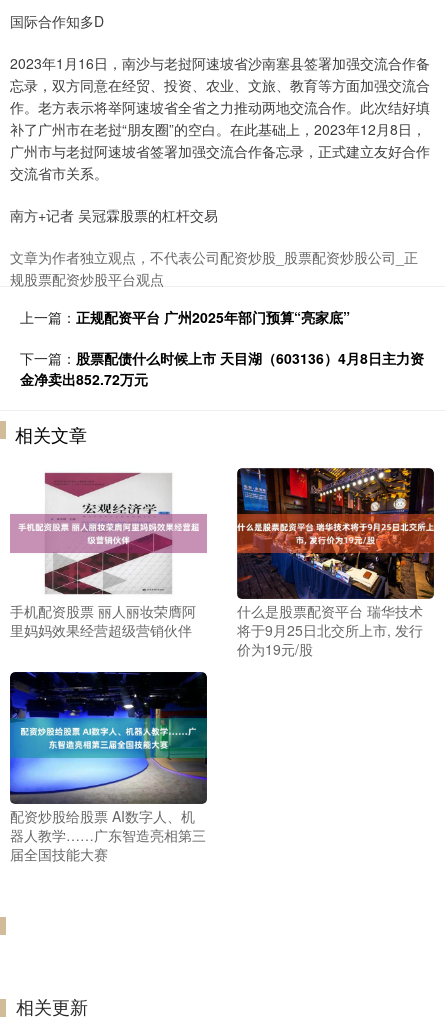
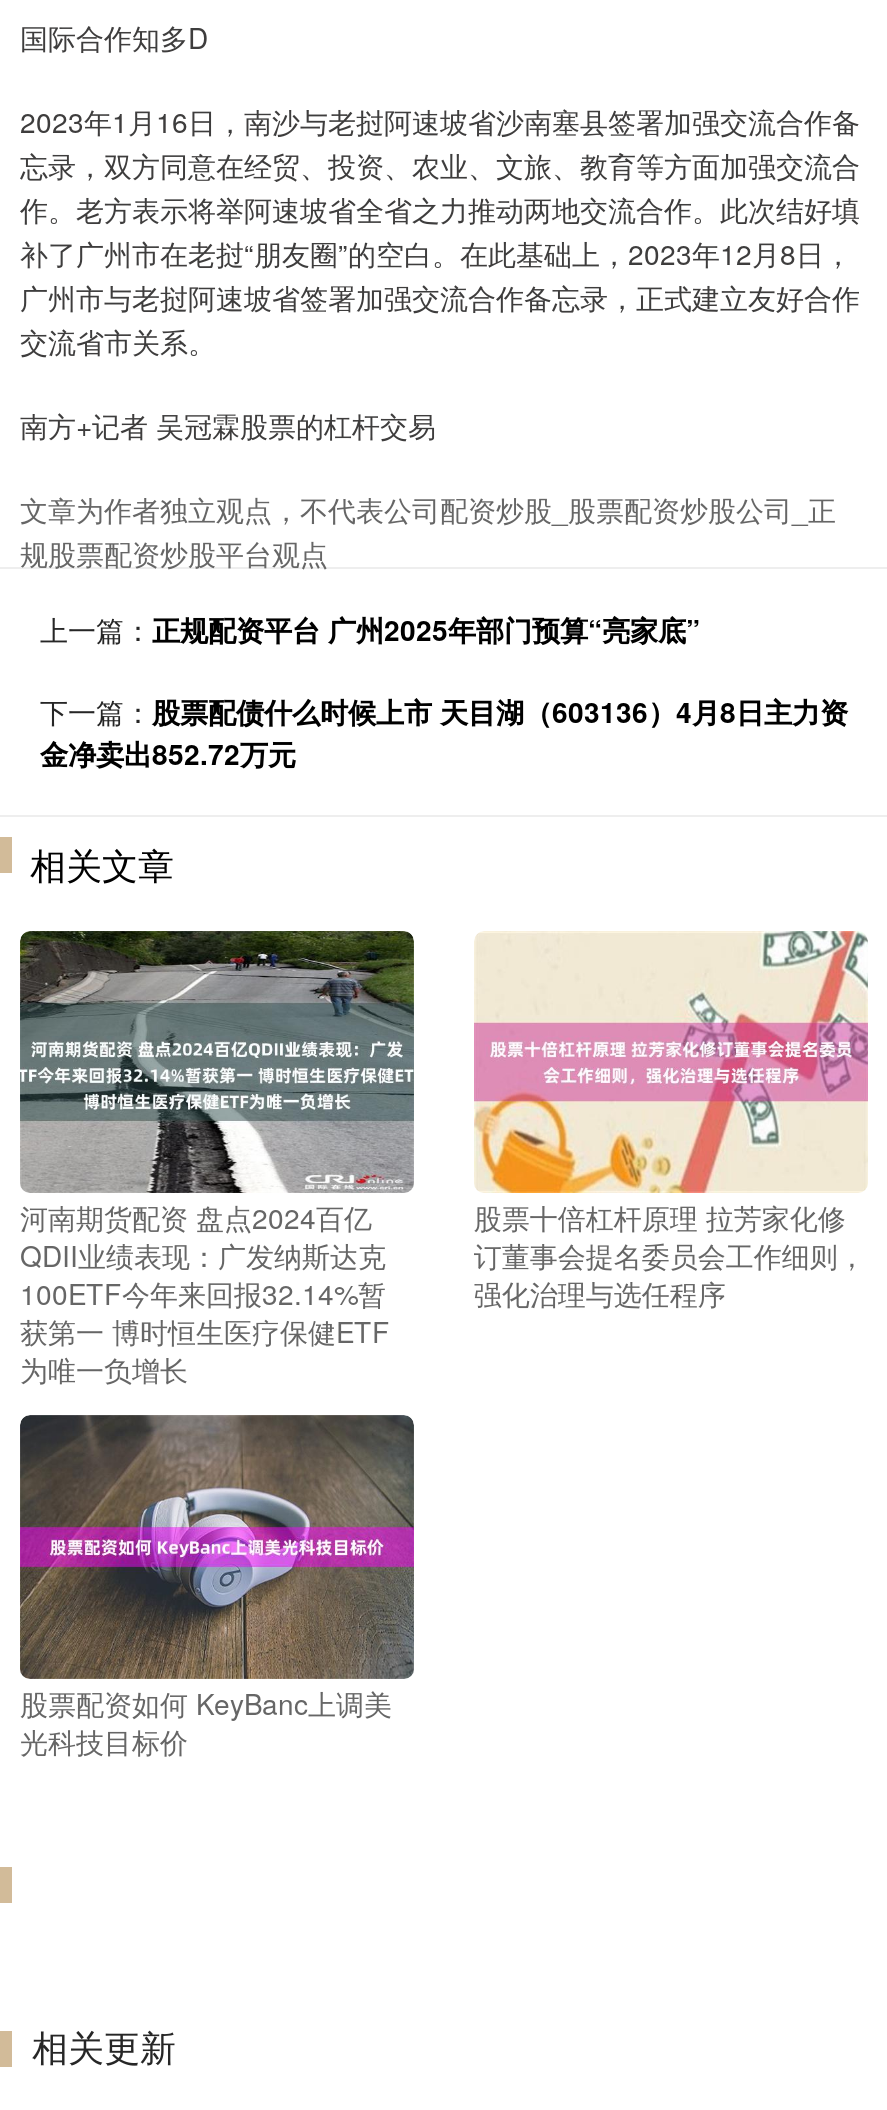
- [image]
- 手机配资股票 丽人丽妆荣膺阿
- 里妈妈效果经营超级营销伙伴
+ [image]
+ 河南期货配资 盘点2024百亿
+ QDII业绩表现：广发纳斯达克
+ 100ETF今年来回报32.14%暂
+ 获第一 博时恒生医疗保健ETF
+ 为唯一负增长

- [image]
- 什么是股票配资平台 瑞华技术
- 将于9月25日北交所上市, 发行
- 价为19元/股
+ [image]
+ 股票十倍杠杆原理 拉芳家化修
+ 订董事会提名委员会工作细则，
+ 强化治理与选任程序

- [image]
+ [image]

- 配资炒股给股票 AI数字人、机
- 器人教学……广东智造亮相第三
- 届全国技能大赛
+ 股票配资如何 KeyBanc上调美
+ 光科技目标价
